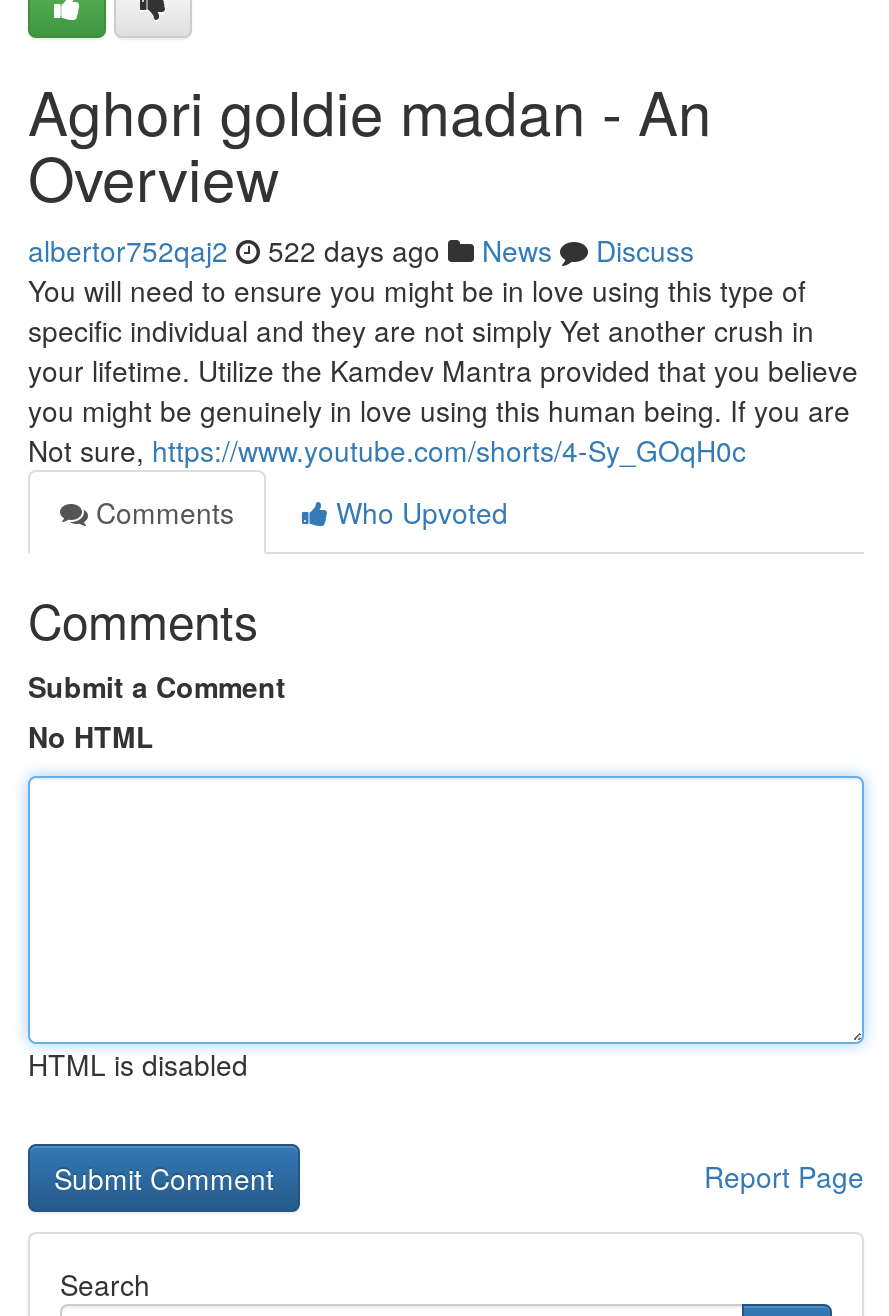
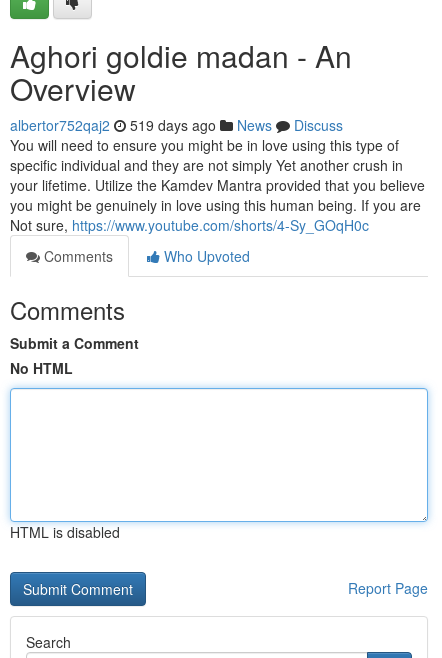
- albertor752qaj2 522 days ago News Discuss
+ albertor752qaj2 519 days ago News Discuss
